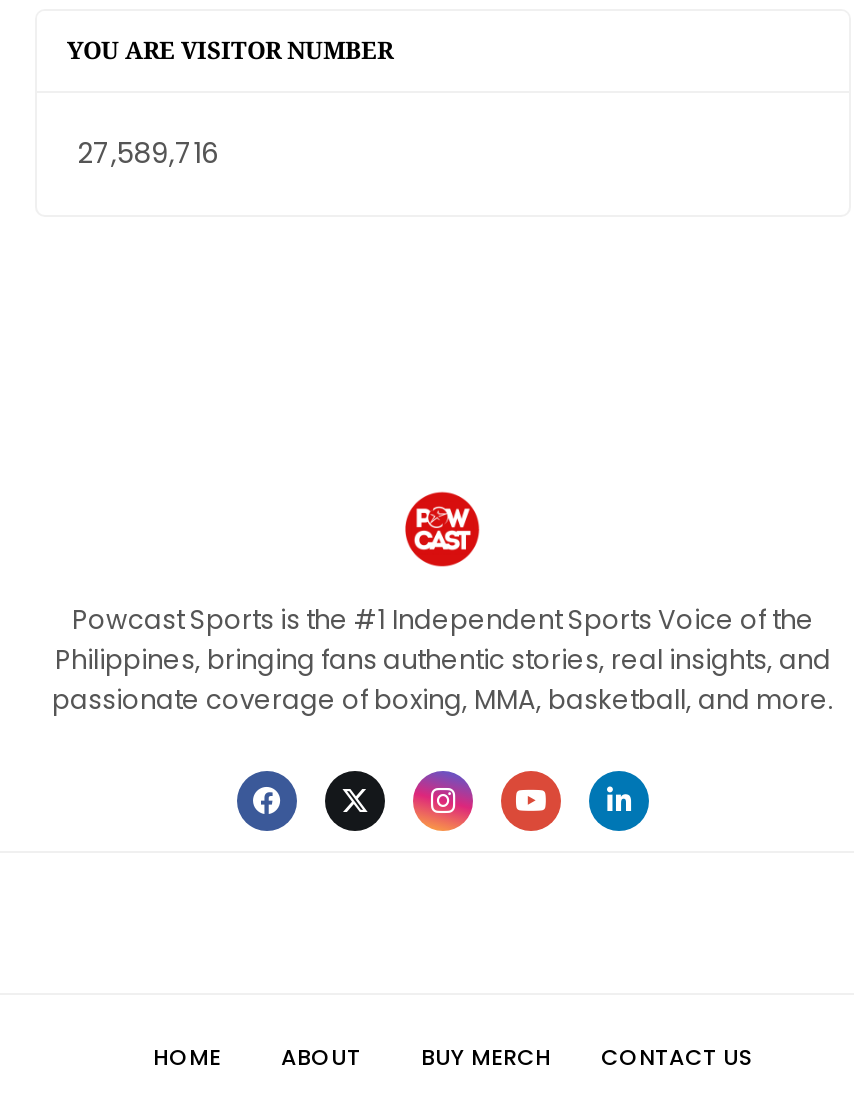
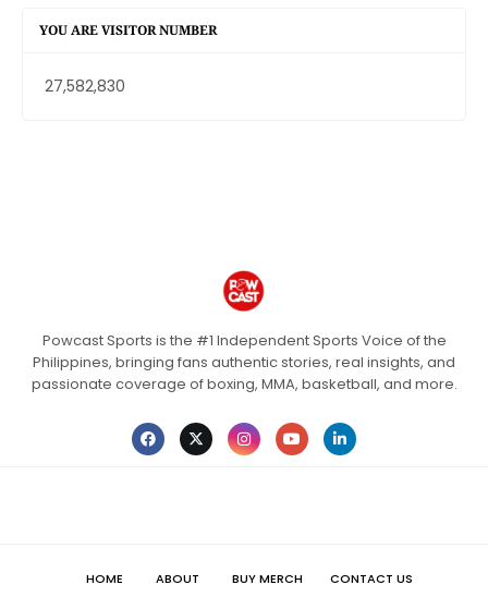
- 27,589,716
+ 27,582,830
